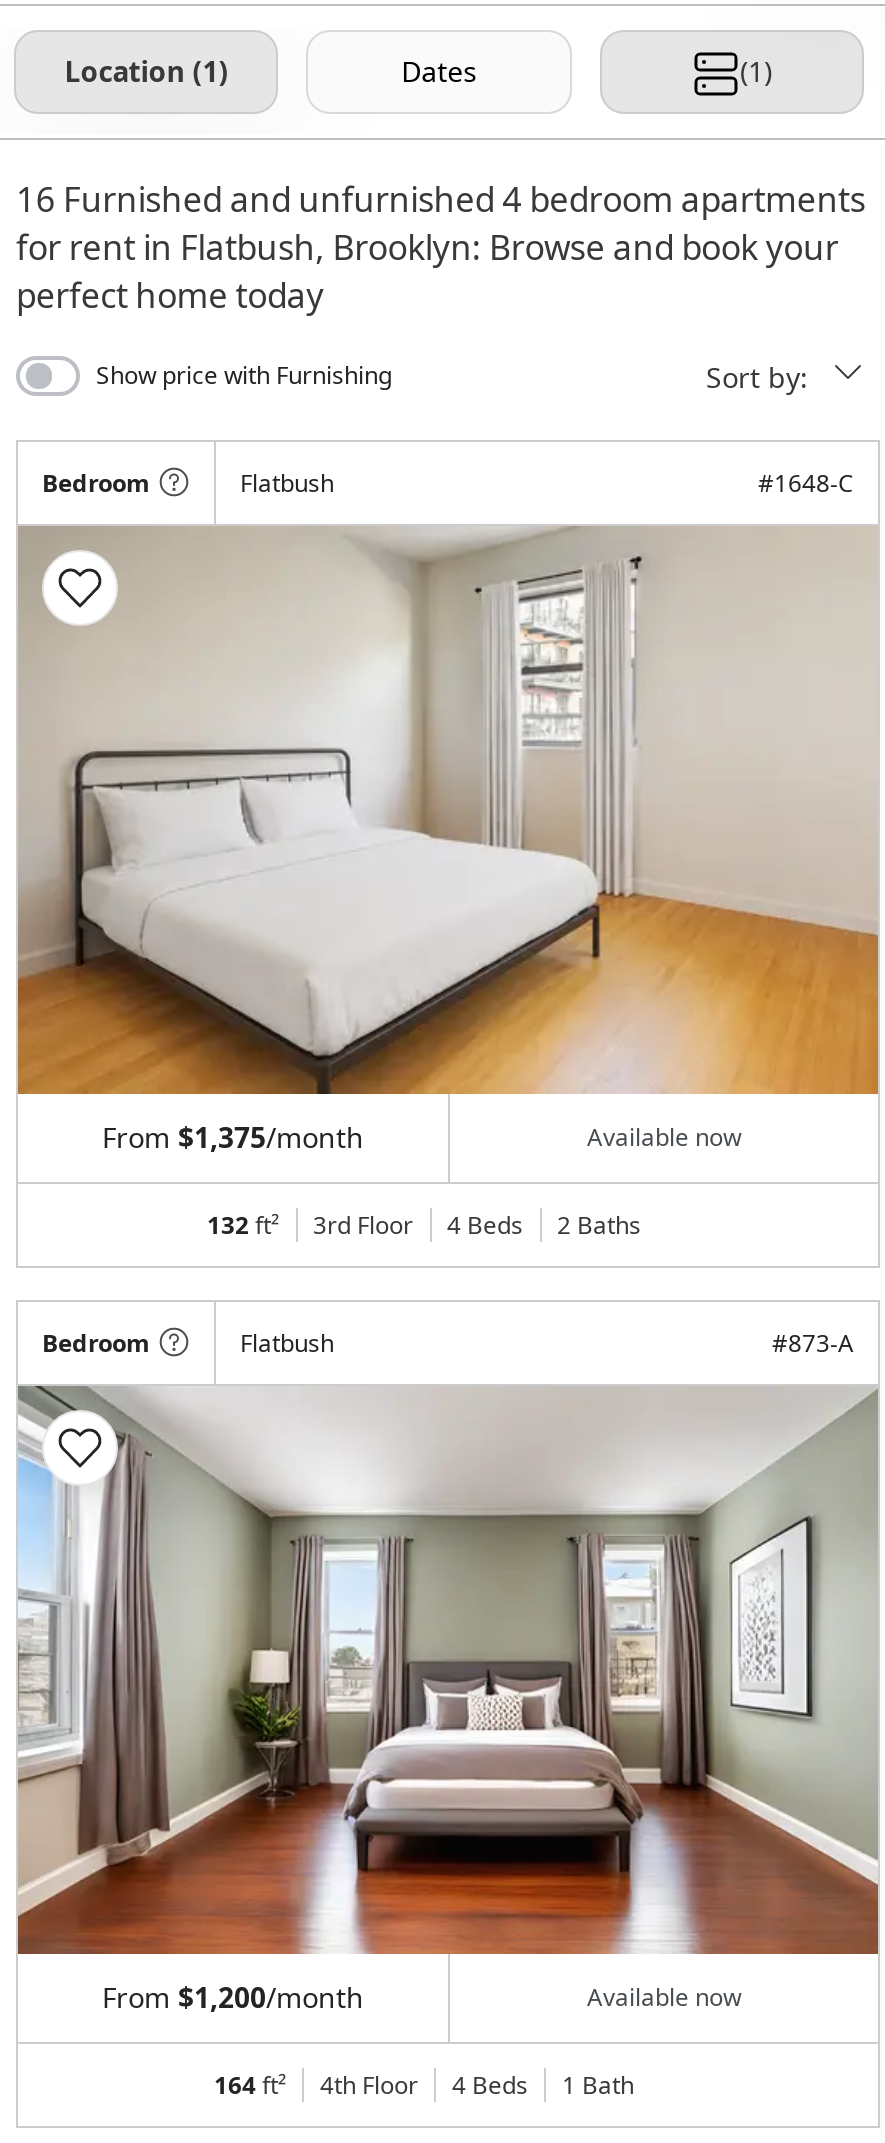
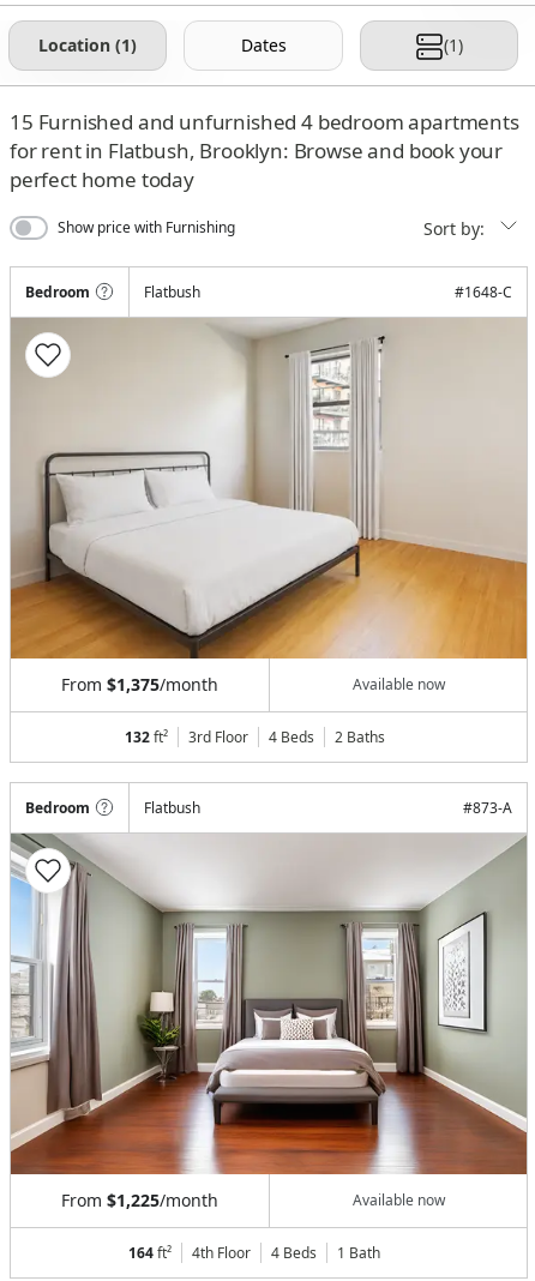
- 16 Furnished and unfurnished 4 bedroom apartments
+ 15 Furnished and unfurnished 4 bedroom apartments

- From $1,200/month
+ From $1,225/month
